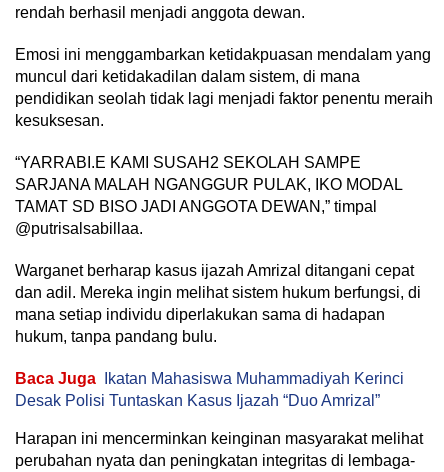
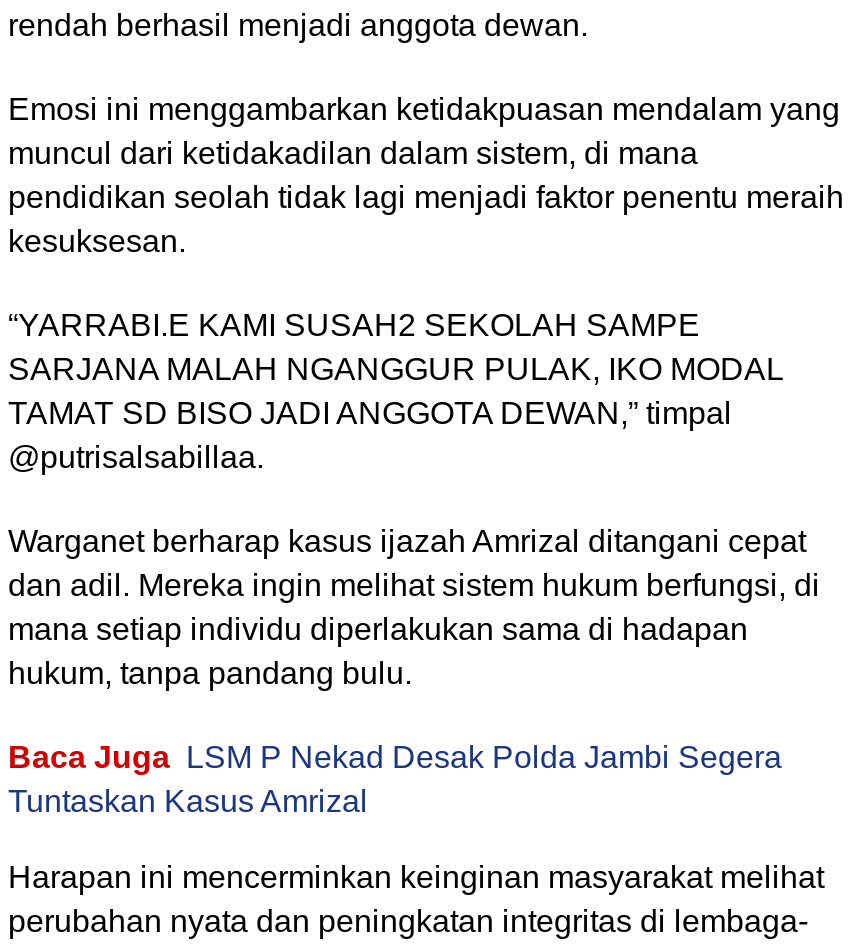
- Baca Juga Ikatan Mahasiswa Muhammadiyah Kerinci
- Desak Polisi Tuntaskan Kasus Ijazah “Duo Amrizal”
+ Baca Juga LSM P Nekad Desak Polda Jambi Segera
+ Tuntaskan Kasus Amrizal
